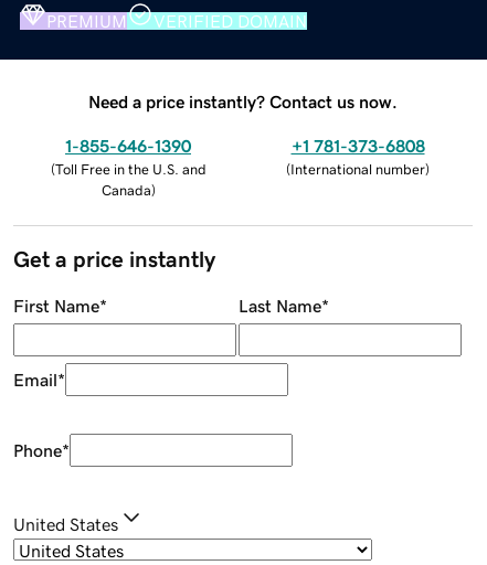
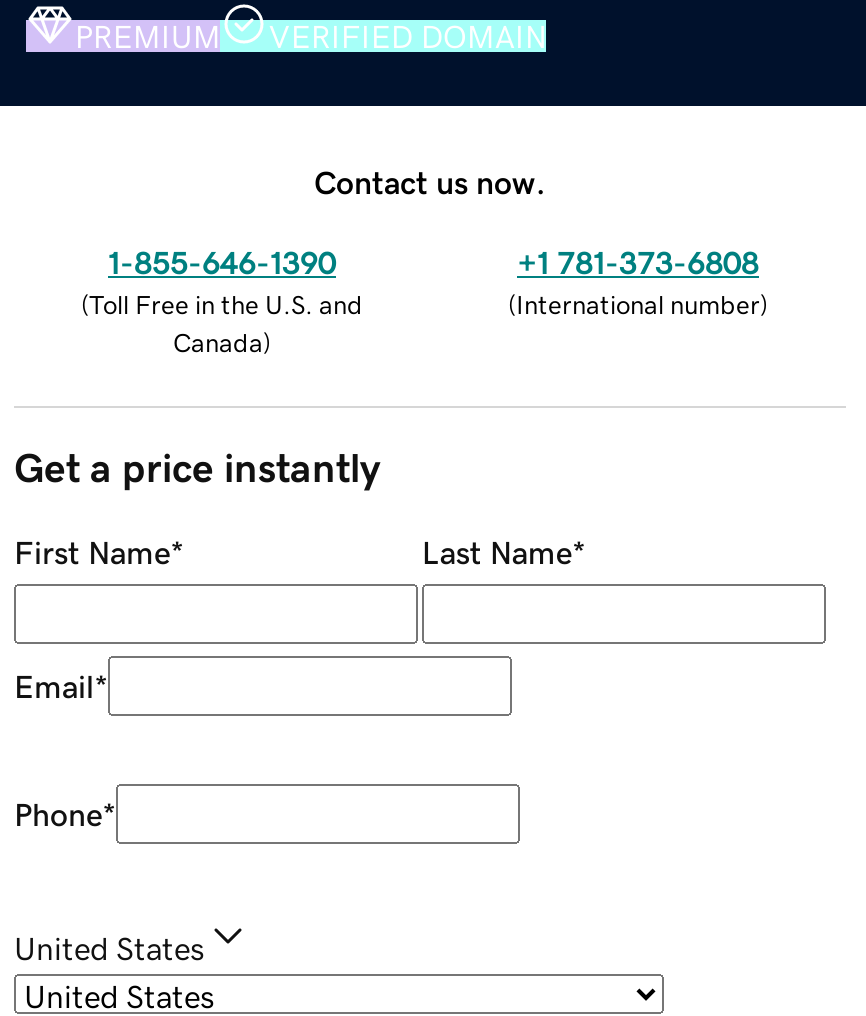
- Need a price instantly? Contact us now.
+ Contact us now.
